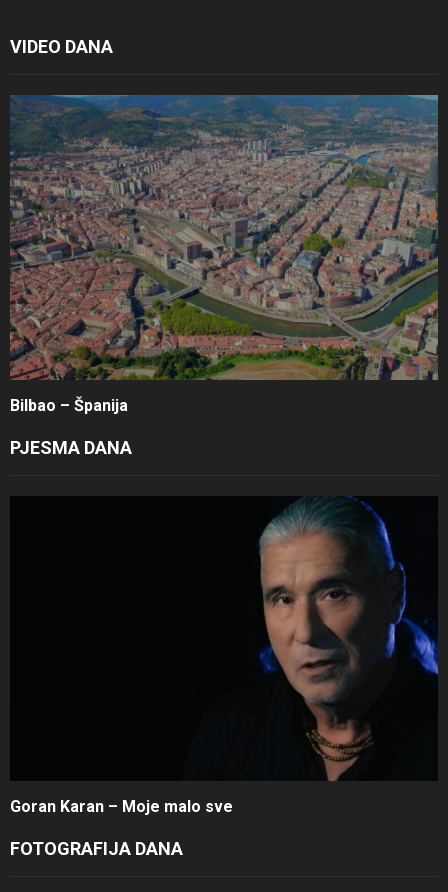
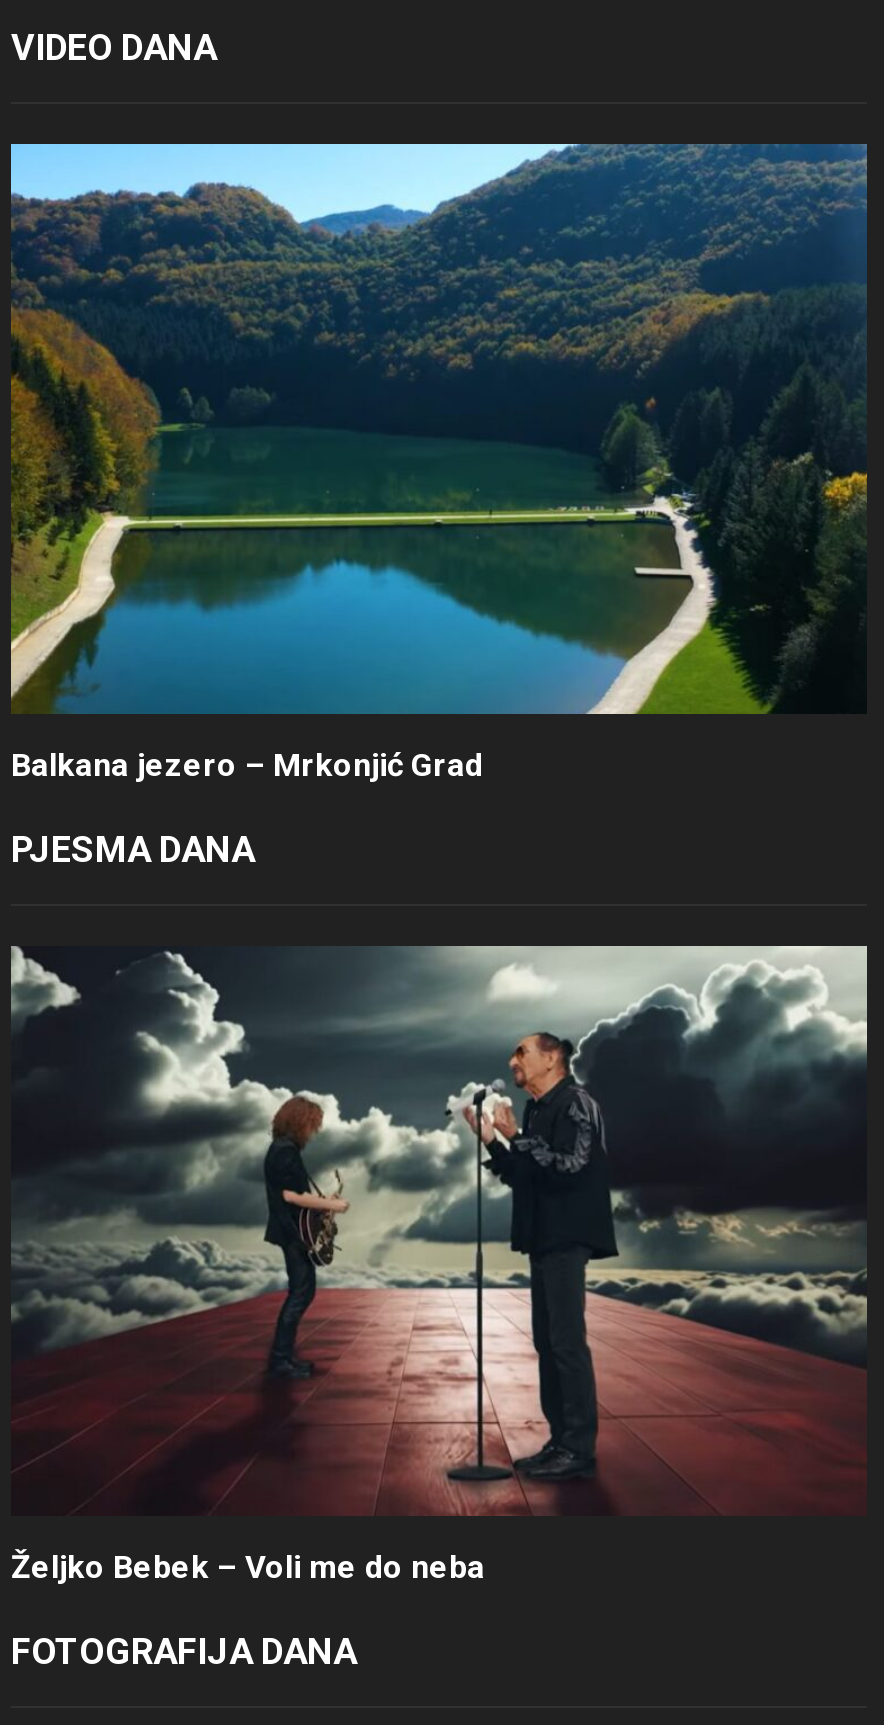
- [image]
- Bilbao – Španija
+ [image]
+ Balkana jezero – Mrkonjić Grad

- [image]
- Goran Karan – Moje malo sve
+ [image]
+ Željko Bebek – Voli me do neba
